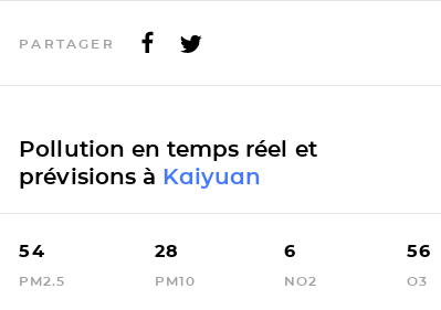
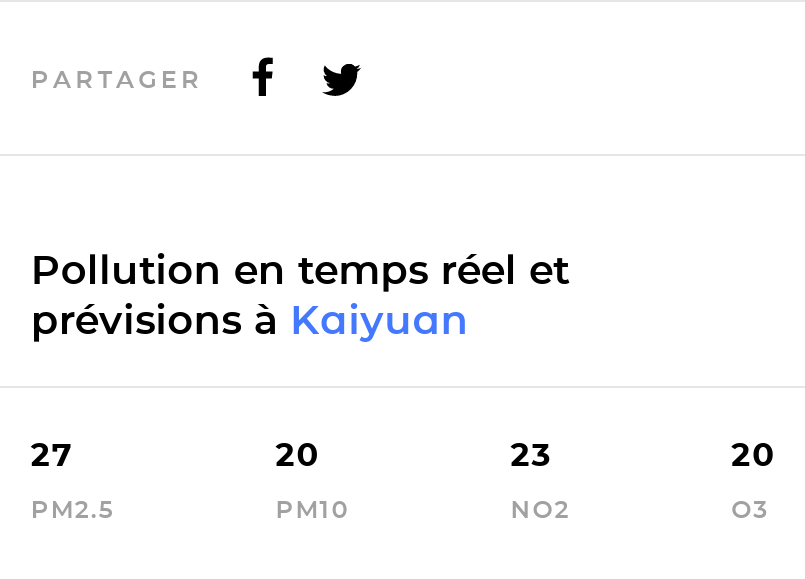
- 54
+ 27

- 28
+ 20

- 6
+ 23

- 56
+ 20
